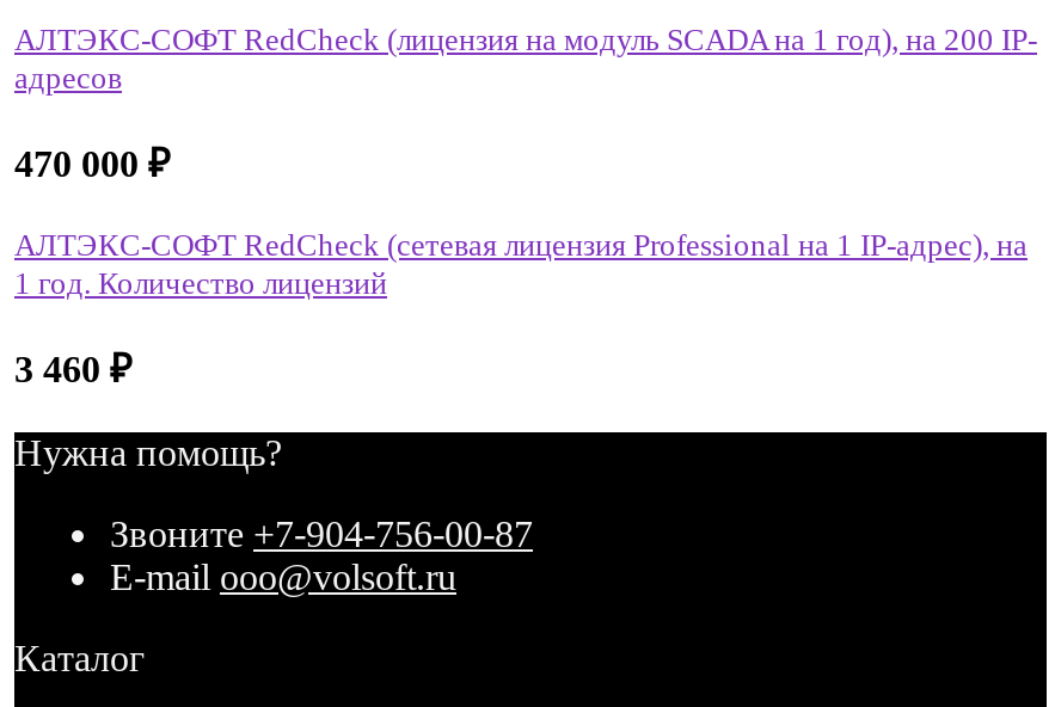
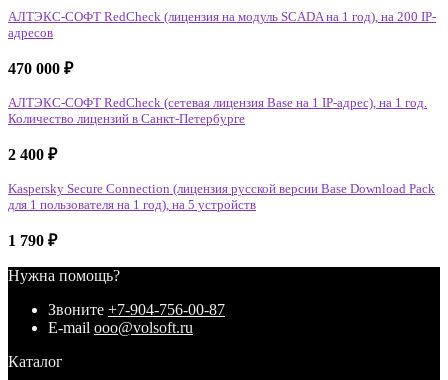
- АЛТЭКС-СОФТ RedCheck (сетевая лицензия Professional на 1 IP-адрес), на
- 1 год. Количество лицензий
- 3 460 ₽
+ АЛТЭКС-СОФТ RedCheck (сетевая лицензия Base на 1 IP-адрес), на 1 год.
+ Количество лицензий в Санкт-Петербурге
+ 2 400 ₽
+ Kaspersky Secure Connection (лицензия русской версии Base Download Pack
+ для 1 пользователя на 1 год), на 5 устройств
+ 1 790 ₽
